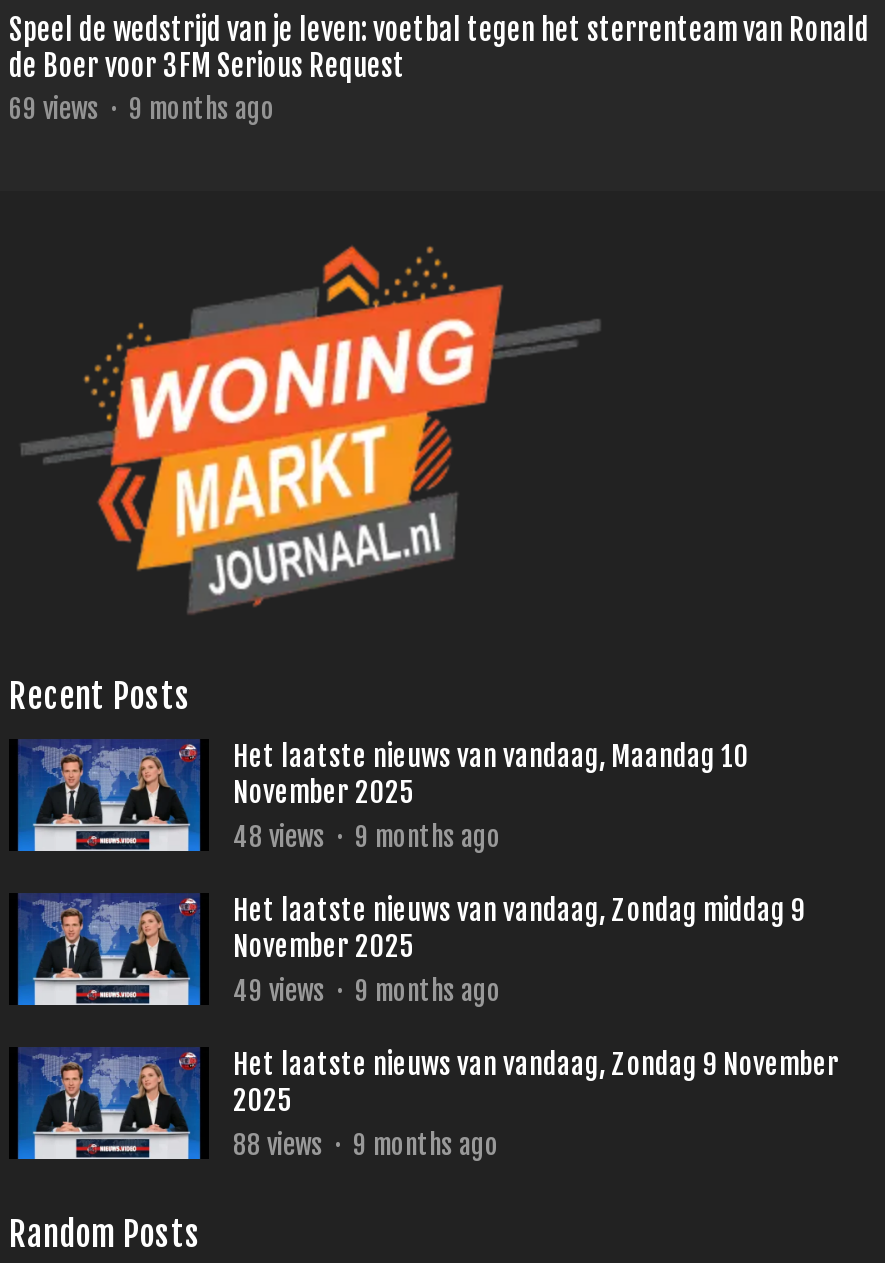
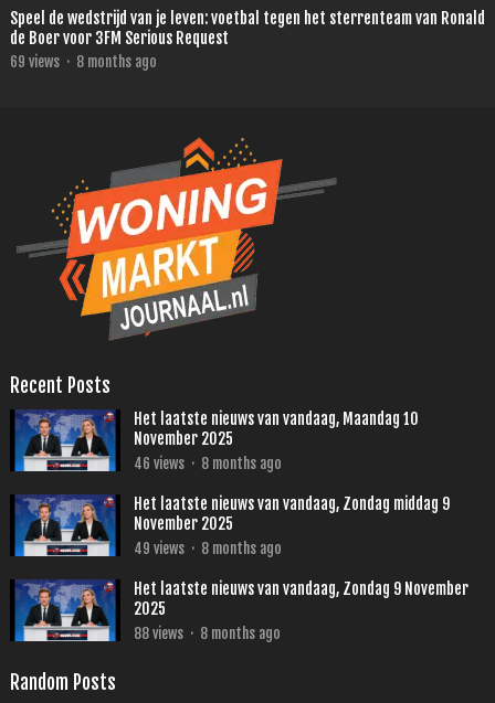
- 69 views · 9 months ago
+ 69 views · 8 months ago

- 48 views · 9 months ago
+ 46 views · 8 months ago

- 49 views · 9 months ago
+ 49 views · 8 months ago

- 88 views · 9 months ago
+ 88 views · 8 months ago
